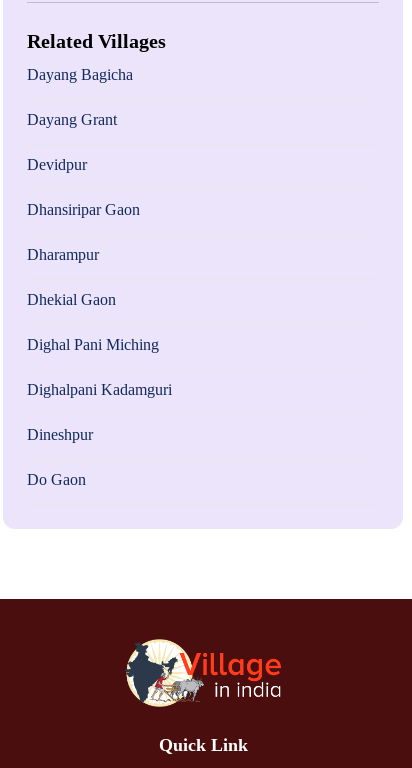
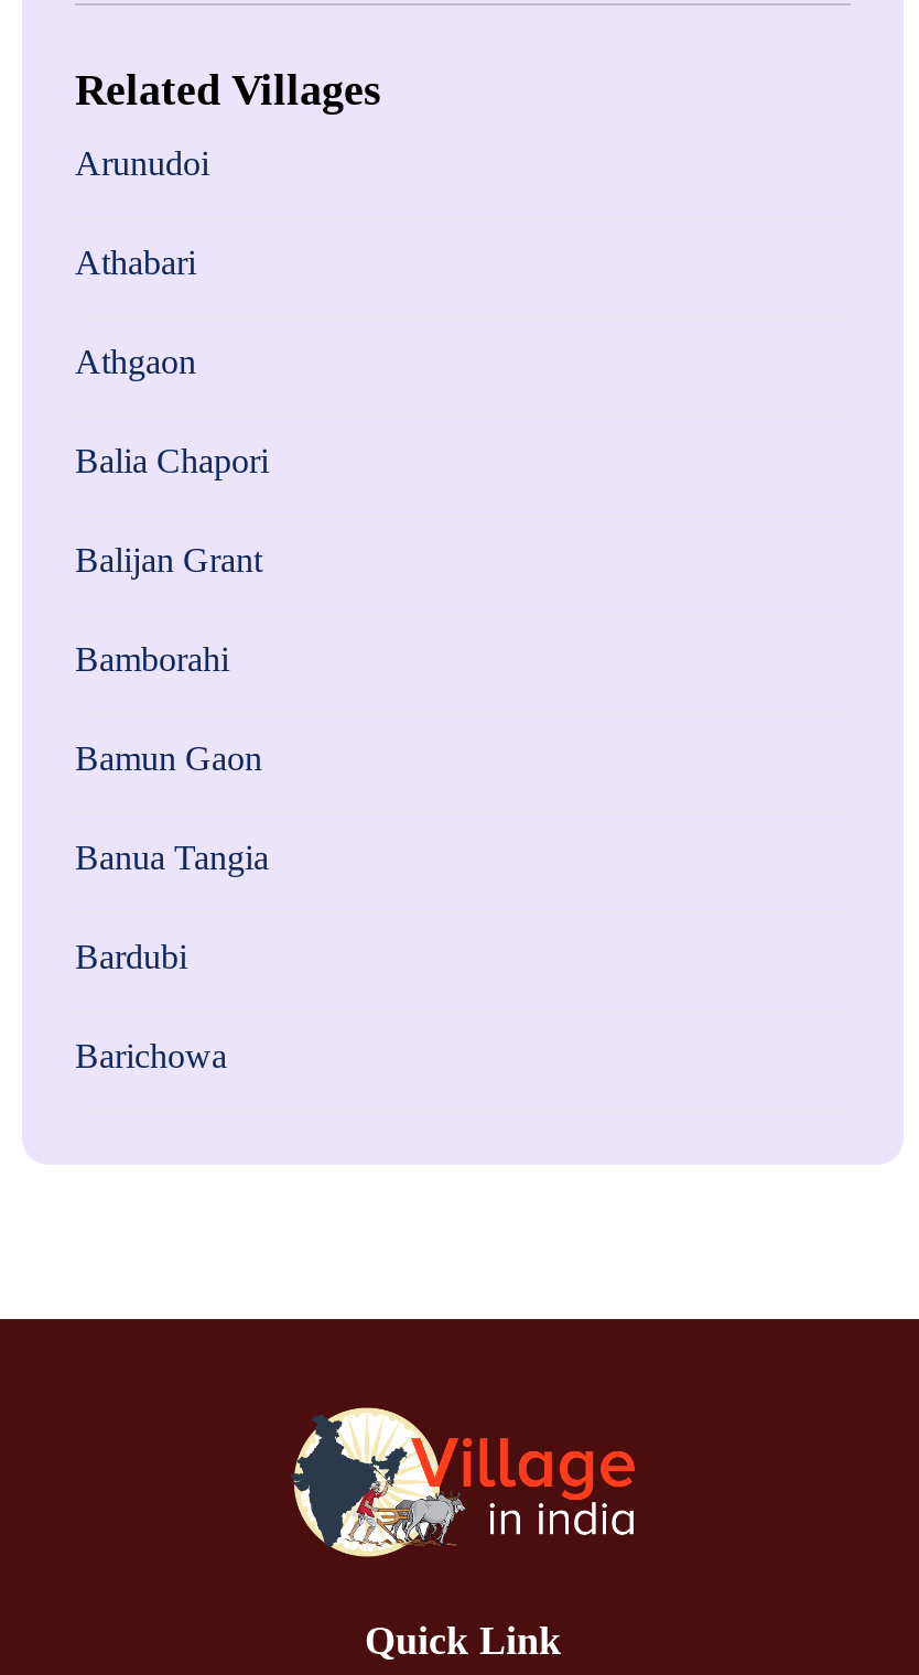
- Dayang Bagicha
+ Arunudoi

- Dayang Grant
+ Athabari

- Devidpur
+ Athgaon

- Dhansiripar Gaon
+ Balia Chapori

- Dharampur
+ Balijan Grant

- Dhekial Gaon
+ Bamborahi

- Dighal Pani Miching
+ Bamun Gaon

- Dighalpani Kadamguri
+ Banua Tangia

- Dineshpur
+ Bardubi

- Do Gaon
+ Barichowa
